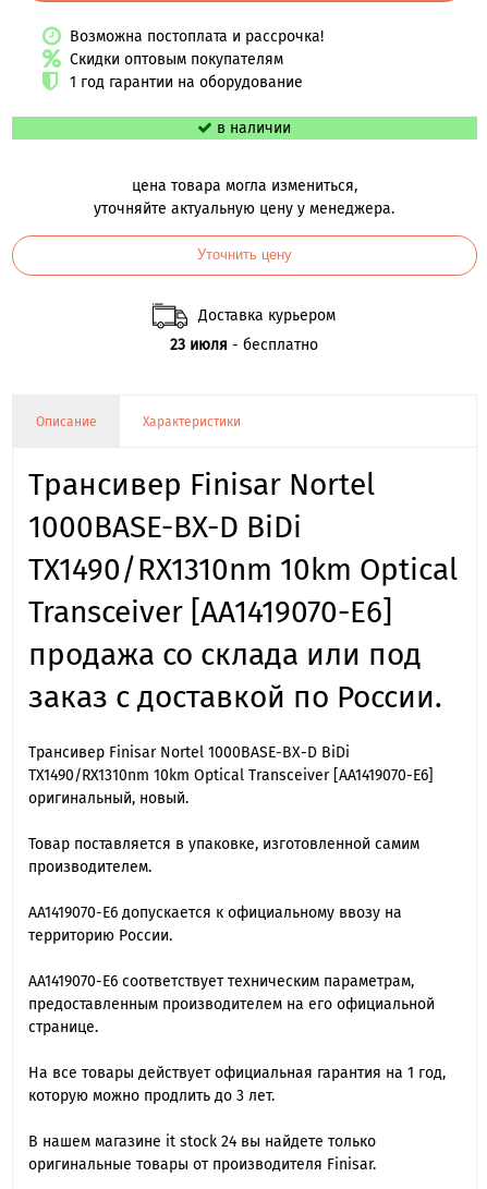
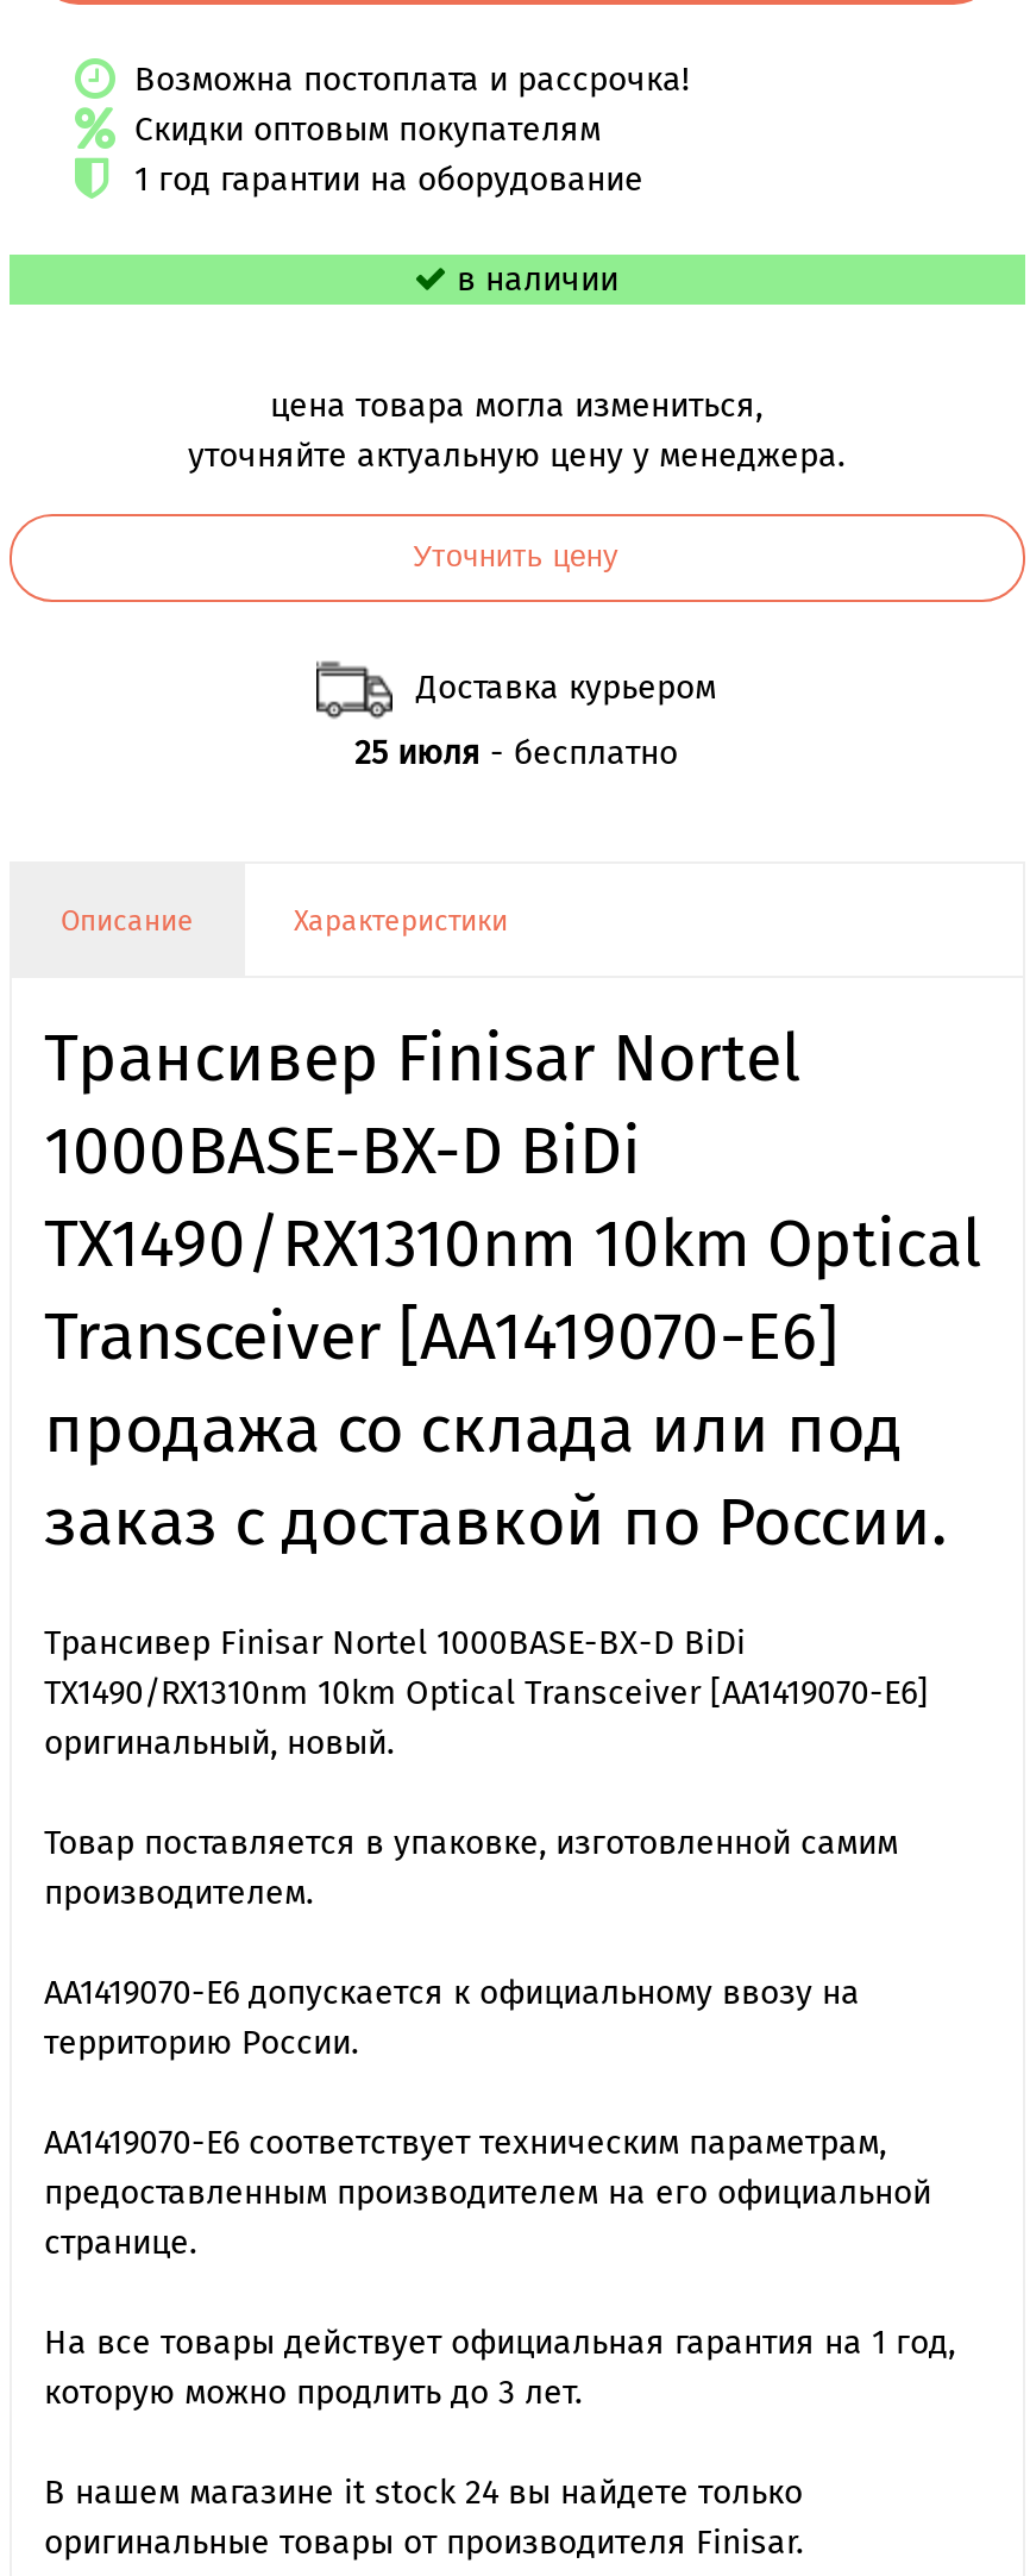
- 23 июля - бесплатно
+ 25 июля - бесплатно
